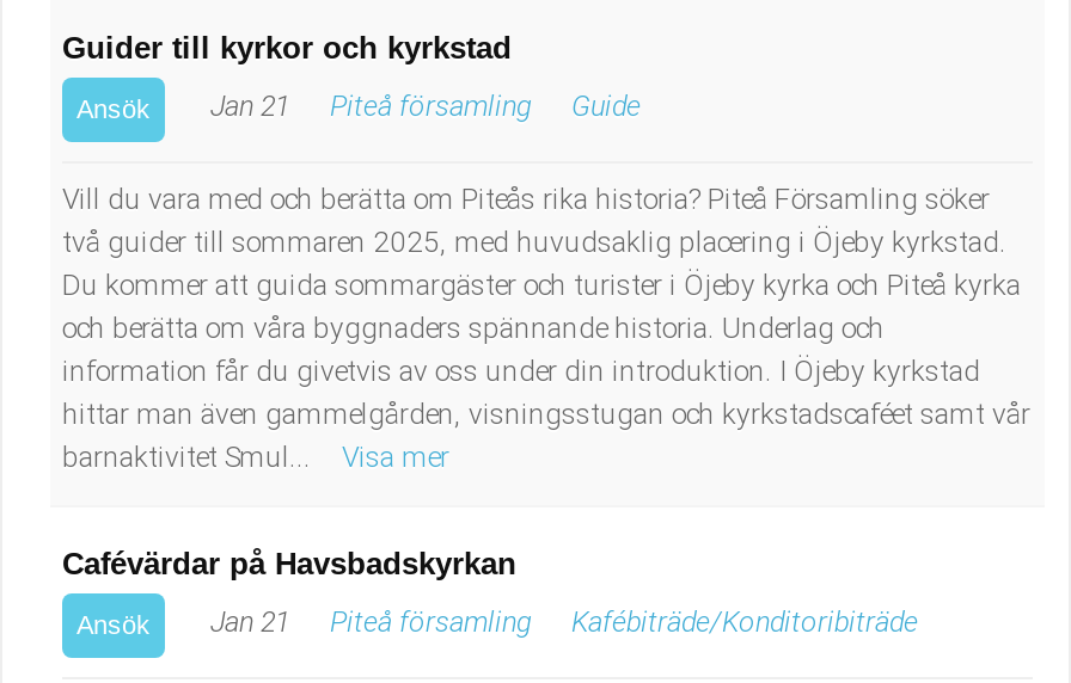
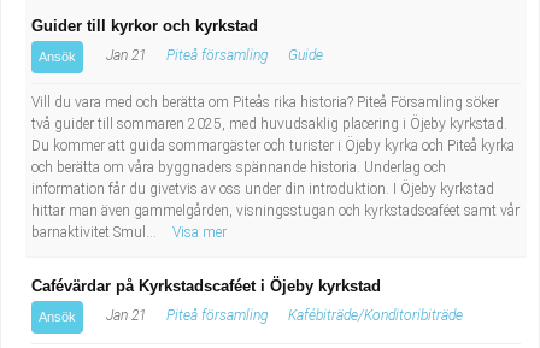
- Cafévärdar på Havsbadskyrkan
+ Cafévärdar på Kyrkstadscaféet i Öjeby kyrkstad
